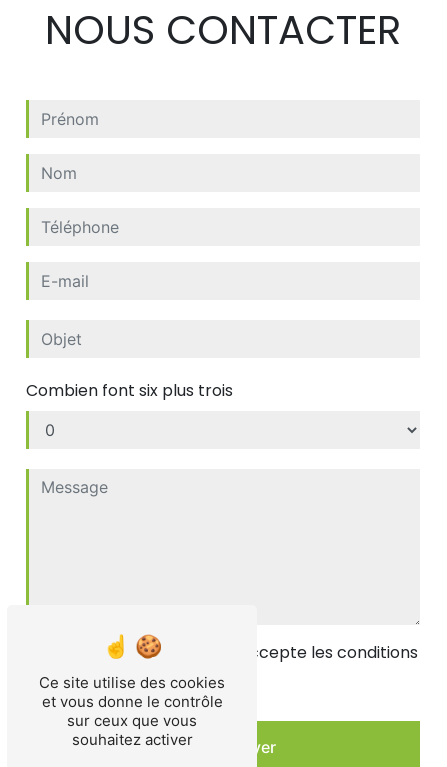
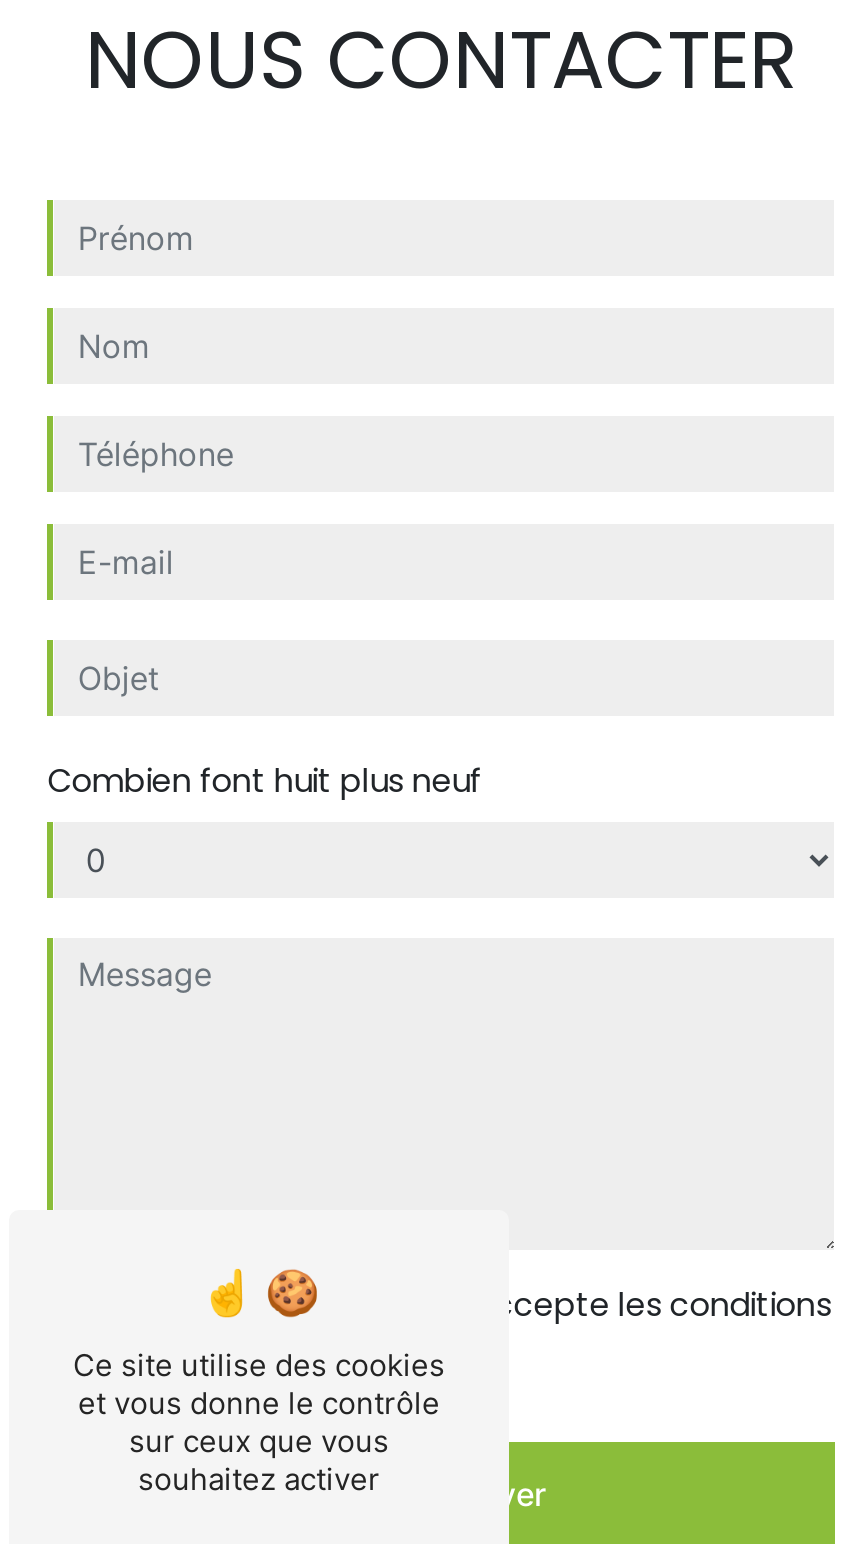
- Combien font six plus trois
+ Combien font huit plus neuf
